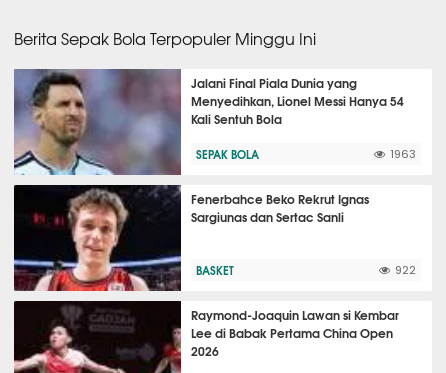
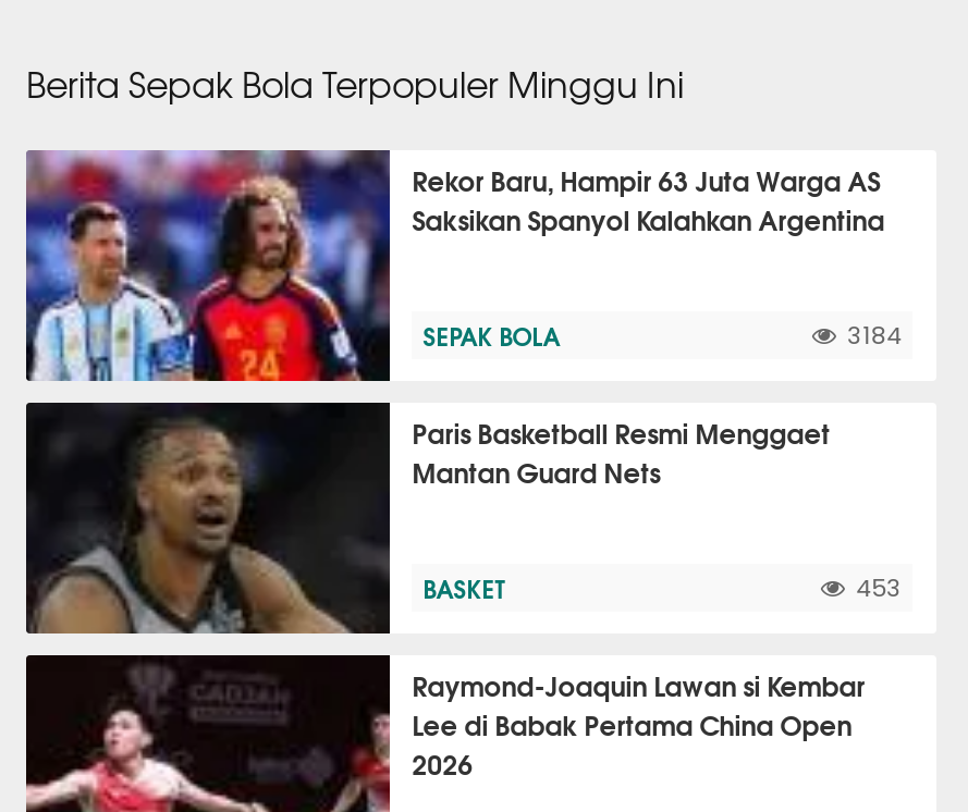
- [image]
- Jalani Final Piala Dunia yang
- Menyedihkan, Lionel Messi Hanya 54
- Kali Sentuh Bola
+ [image]
+ Rekor Baru, Hampir 63 Juta Warga AS
+ Saksikan Spanyol Kalahkan Argentina

- 1963
+ 3184

- [image]
- Fenerbahce Beko Rekrut Ignas
- Sargiunas dan Sertac Sanli
+ [image]
+ Paris Basketball Resmi Menggaet
+ Mantan Guard Nets

- 922
+ 453
